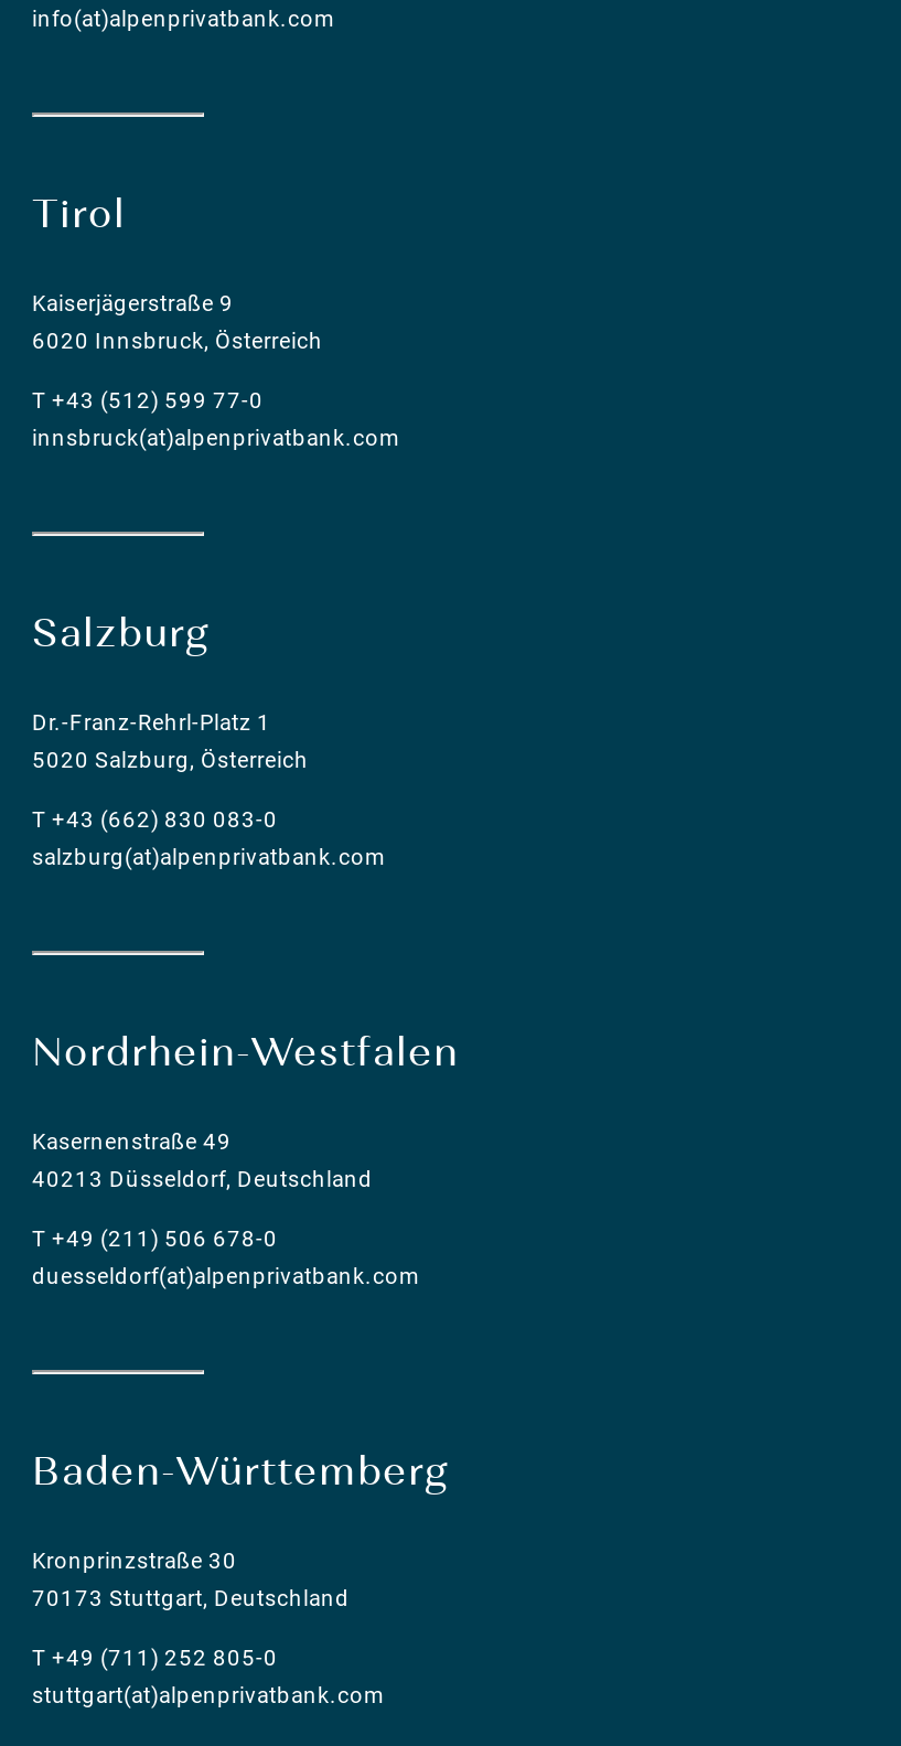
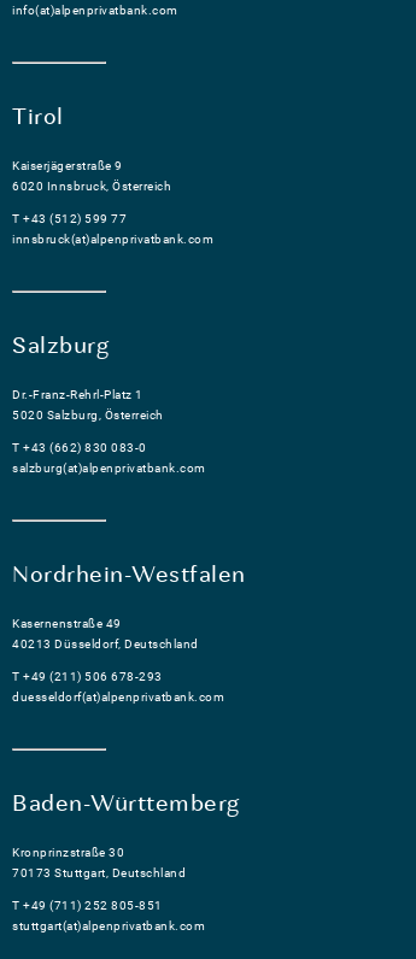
- T +43 (512) 599 77-0
+ T +43 (512) 599 77

- T +49 (211) 506 678-0
+ T +49 (211) 506 678-293

- T +49 (711) 252 805-0
+ T +49 (711) 252 805-851
